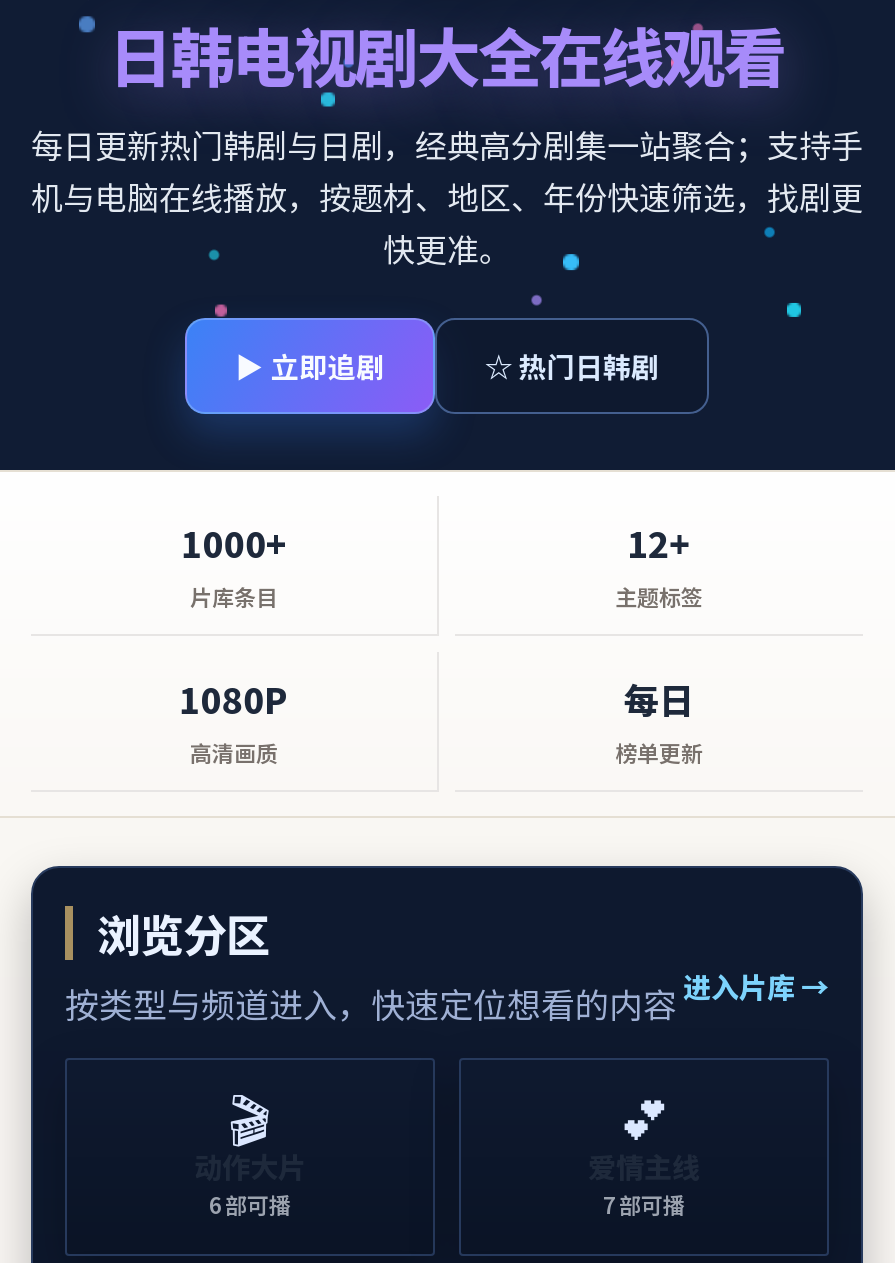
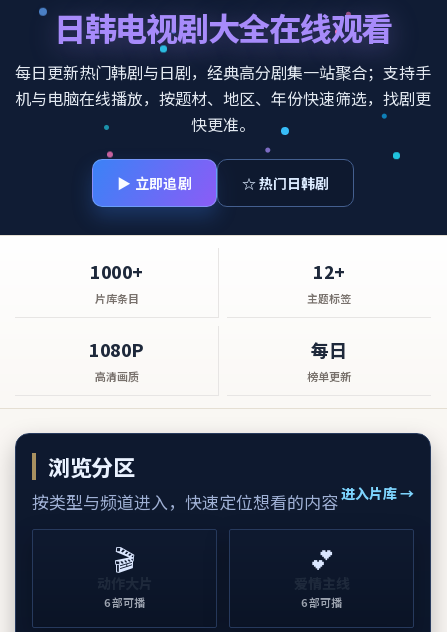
- 7部可播
+ 6部可播
